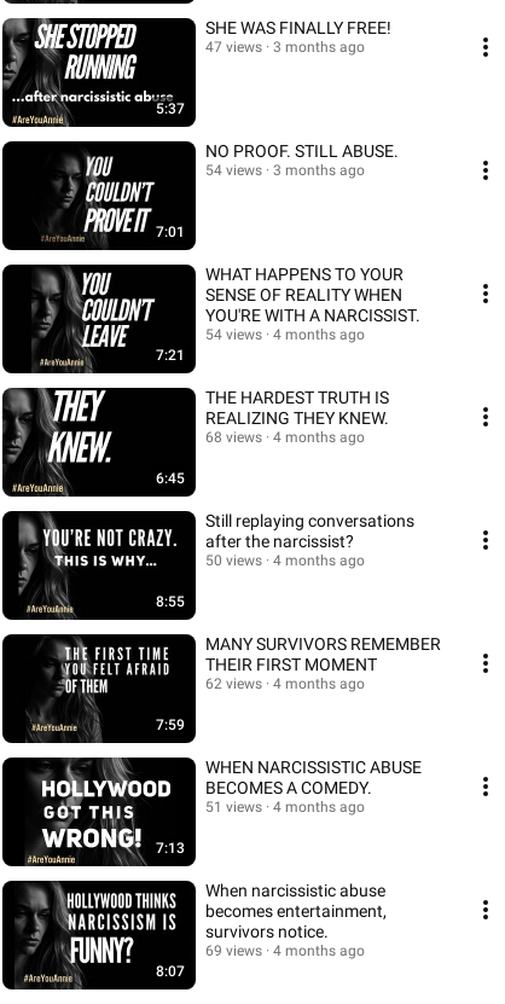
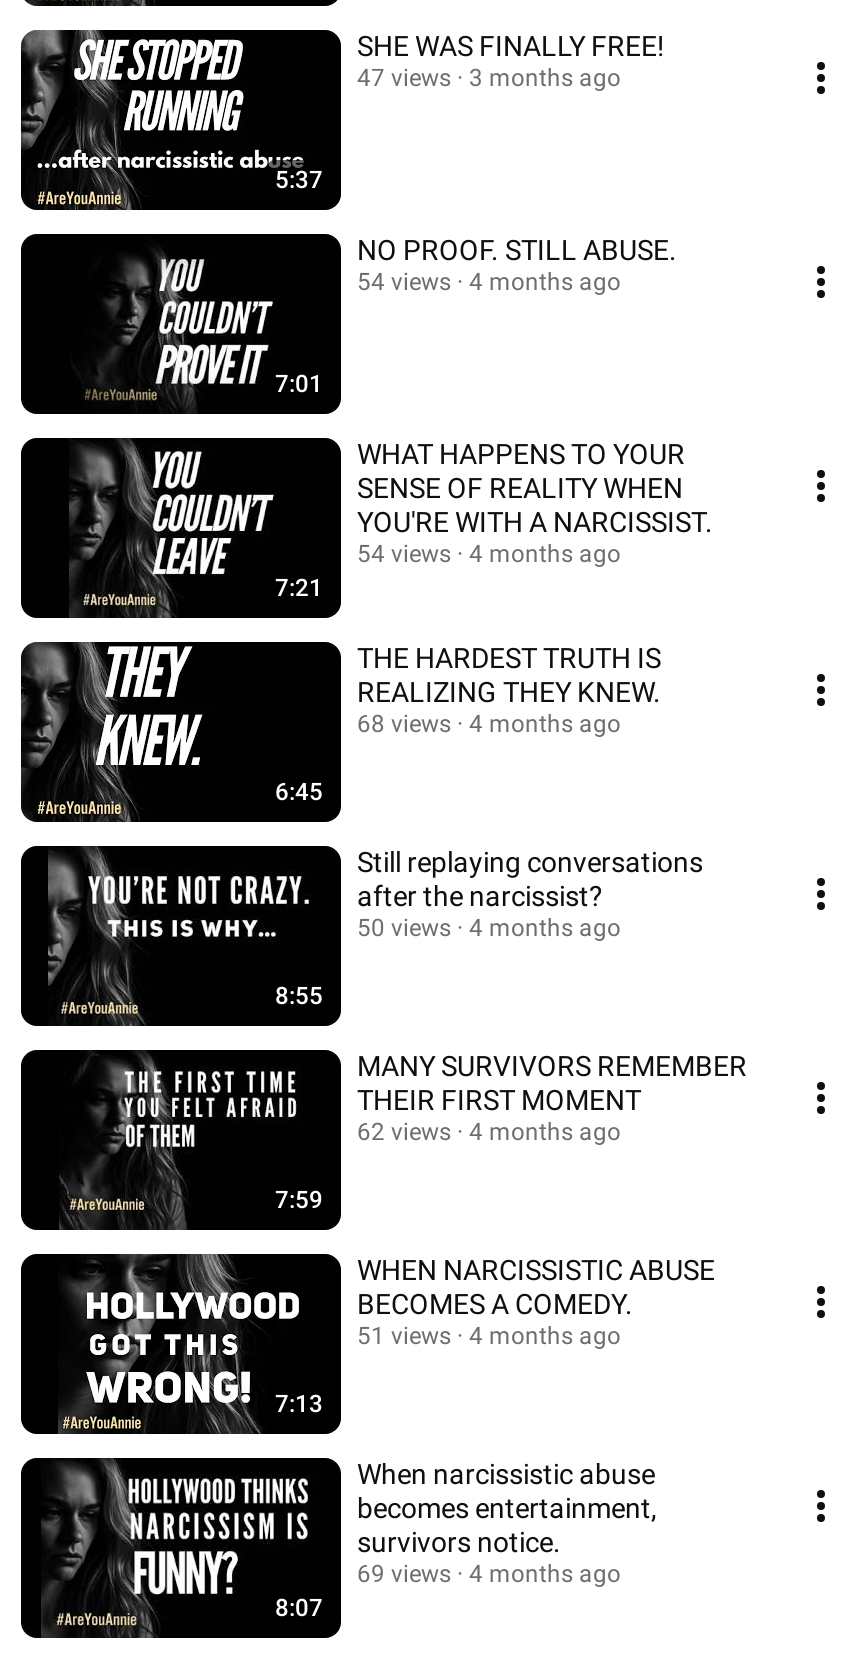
- 54 views 3 months ago
+ 54 views 4 months ago
